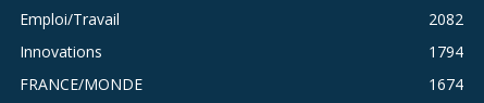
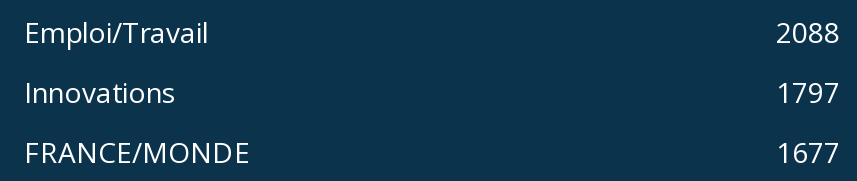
- 2082
+ 2088

- 1794
+ 1797

- 1674
+ 1677
